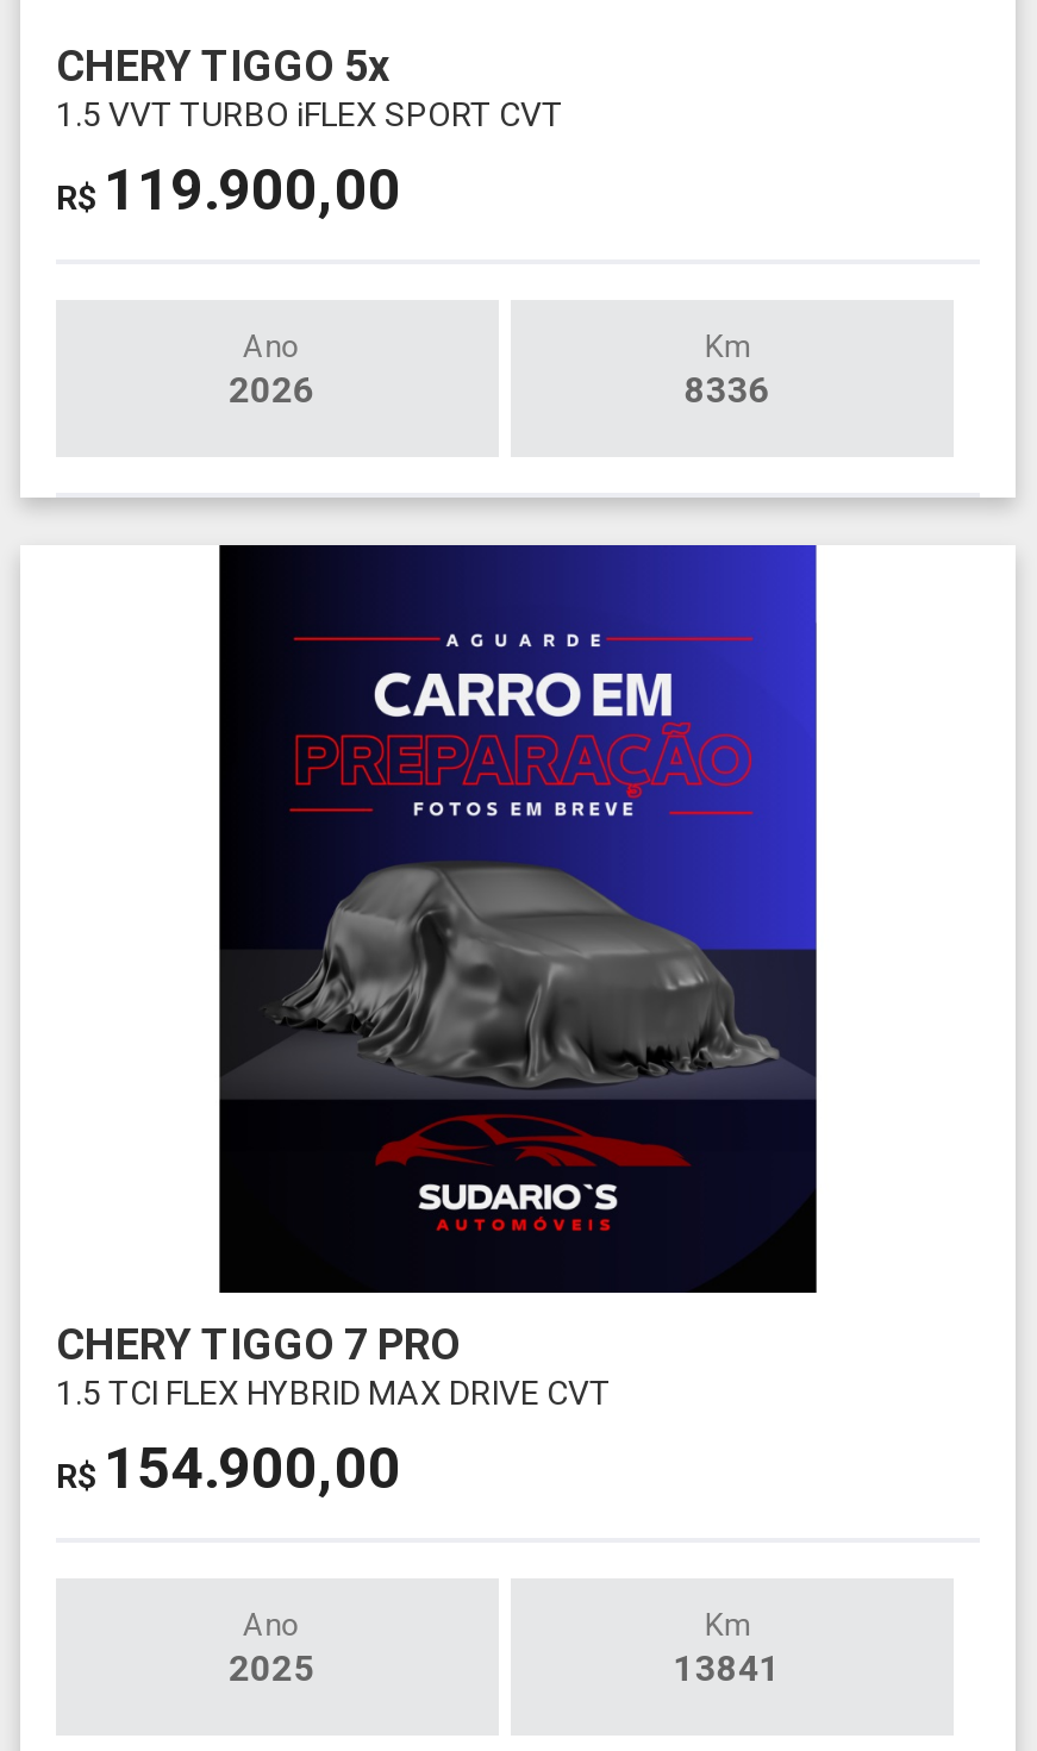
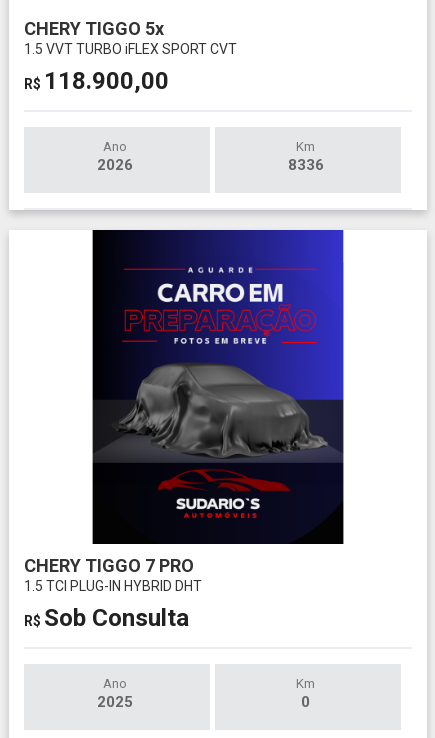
- R$119.900,00
+ R$118.900,00

- 1.5 TCI FLEX HYBRID MAX DRIVE CVT
- R$154.900,00
+ 1.5 TCI PLUG-IN HYBRID DHT
+ R$Sob Consulta

- 13841
+ 0
